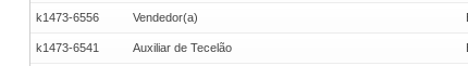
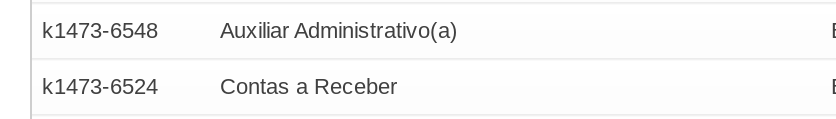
- k1473-6556
- Vendedor(a)
+ k1473-6548
+ Auxiliar Administrativo(a)

- k1473-6541
- Auxiliar de Tecelão
+ k1473-6524
+ Contas a Receber
